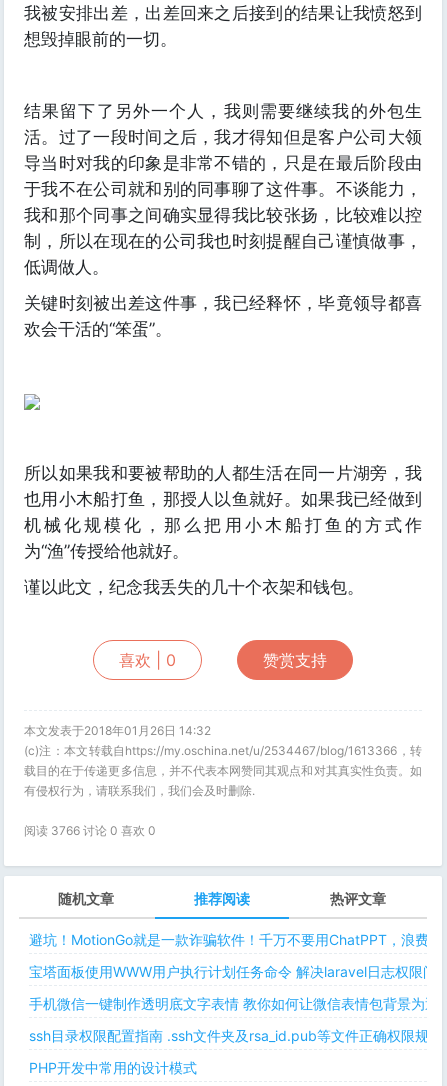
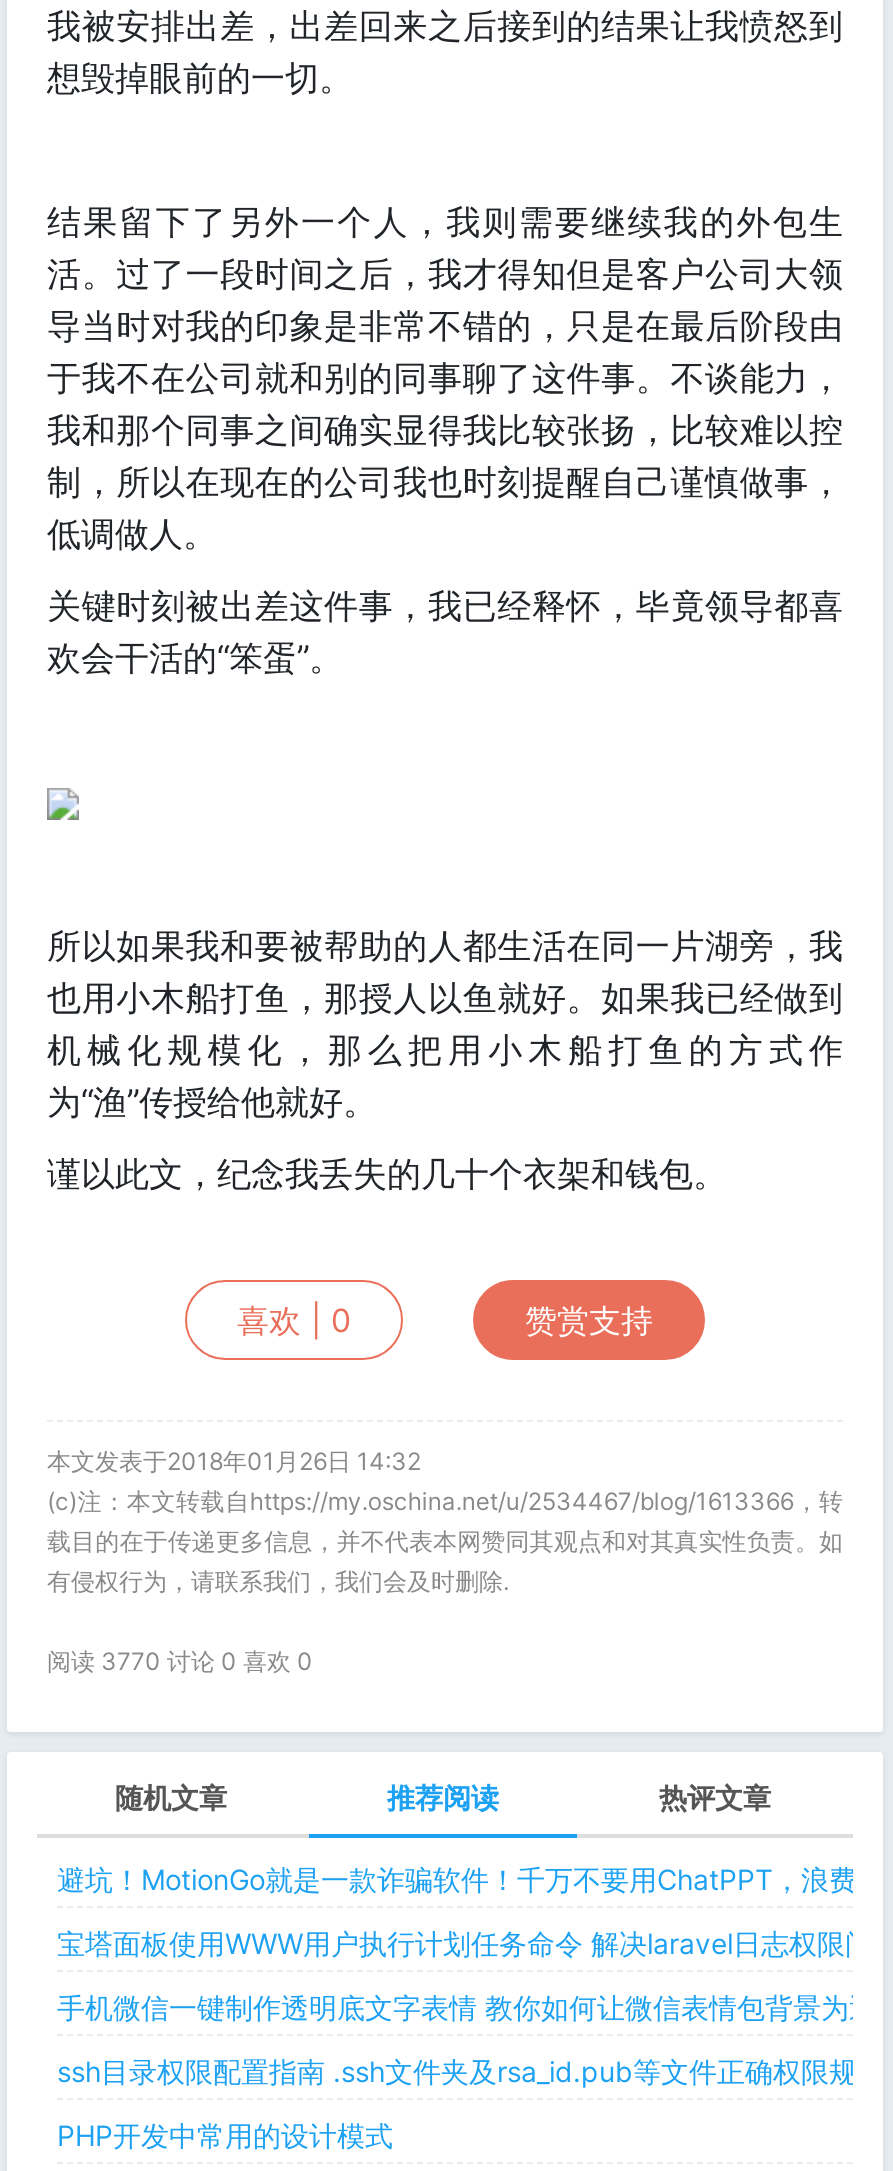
- 阅读 3766 讨论 0 喜欢0
+ 阅读 3770 讨论 0 喜欢0
